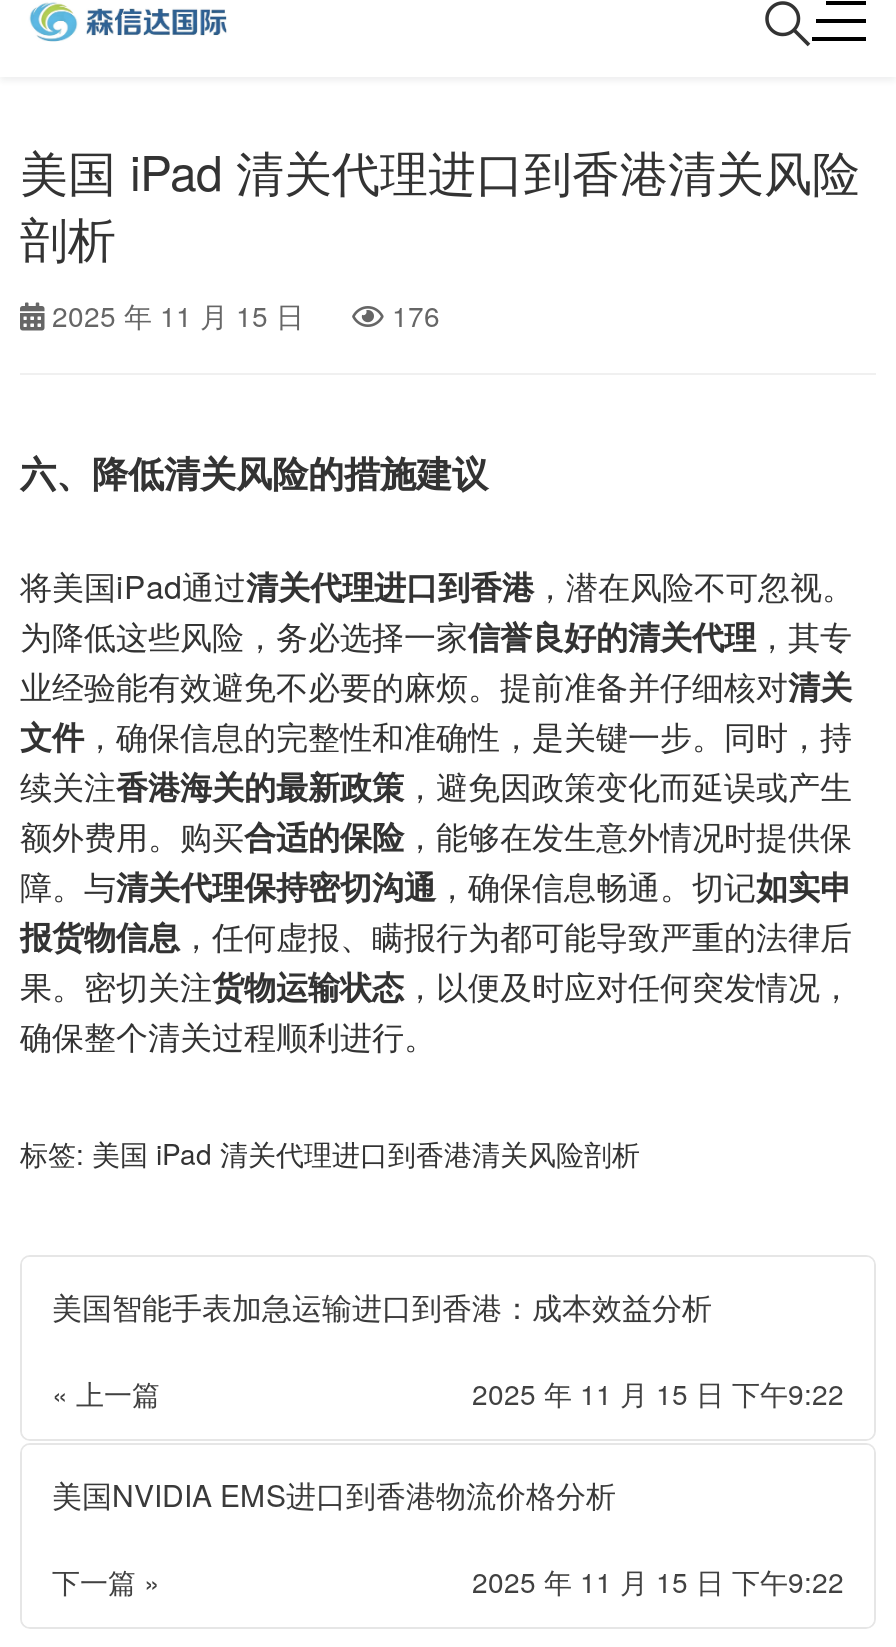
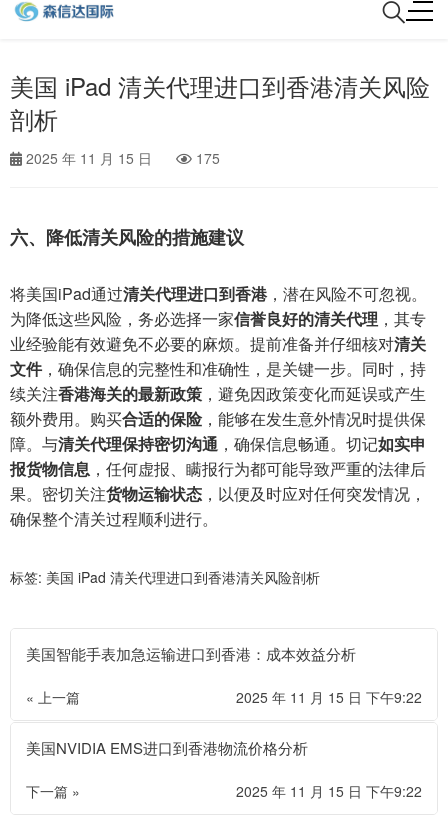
- 2025 年 11 月 15 日 176
+ 2025 年 11 月 15 日 175
